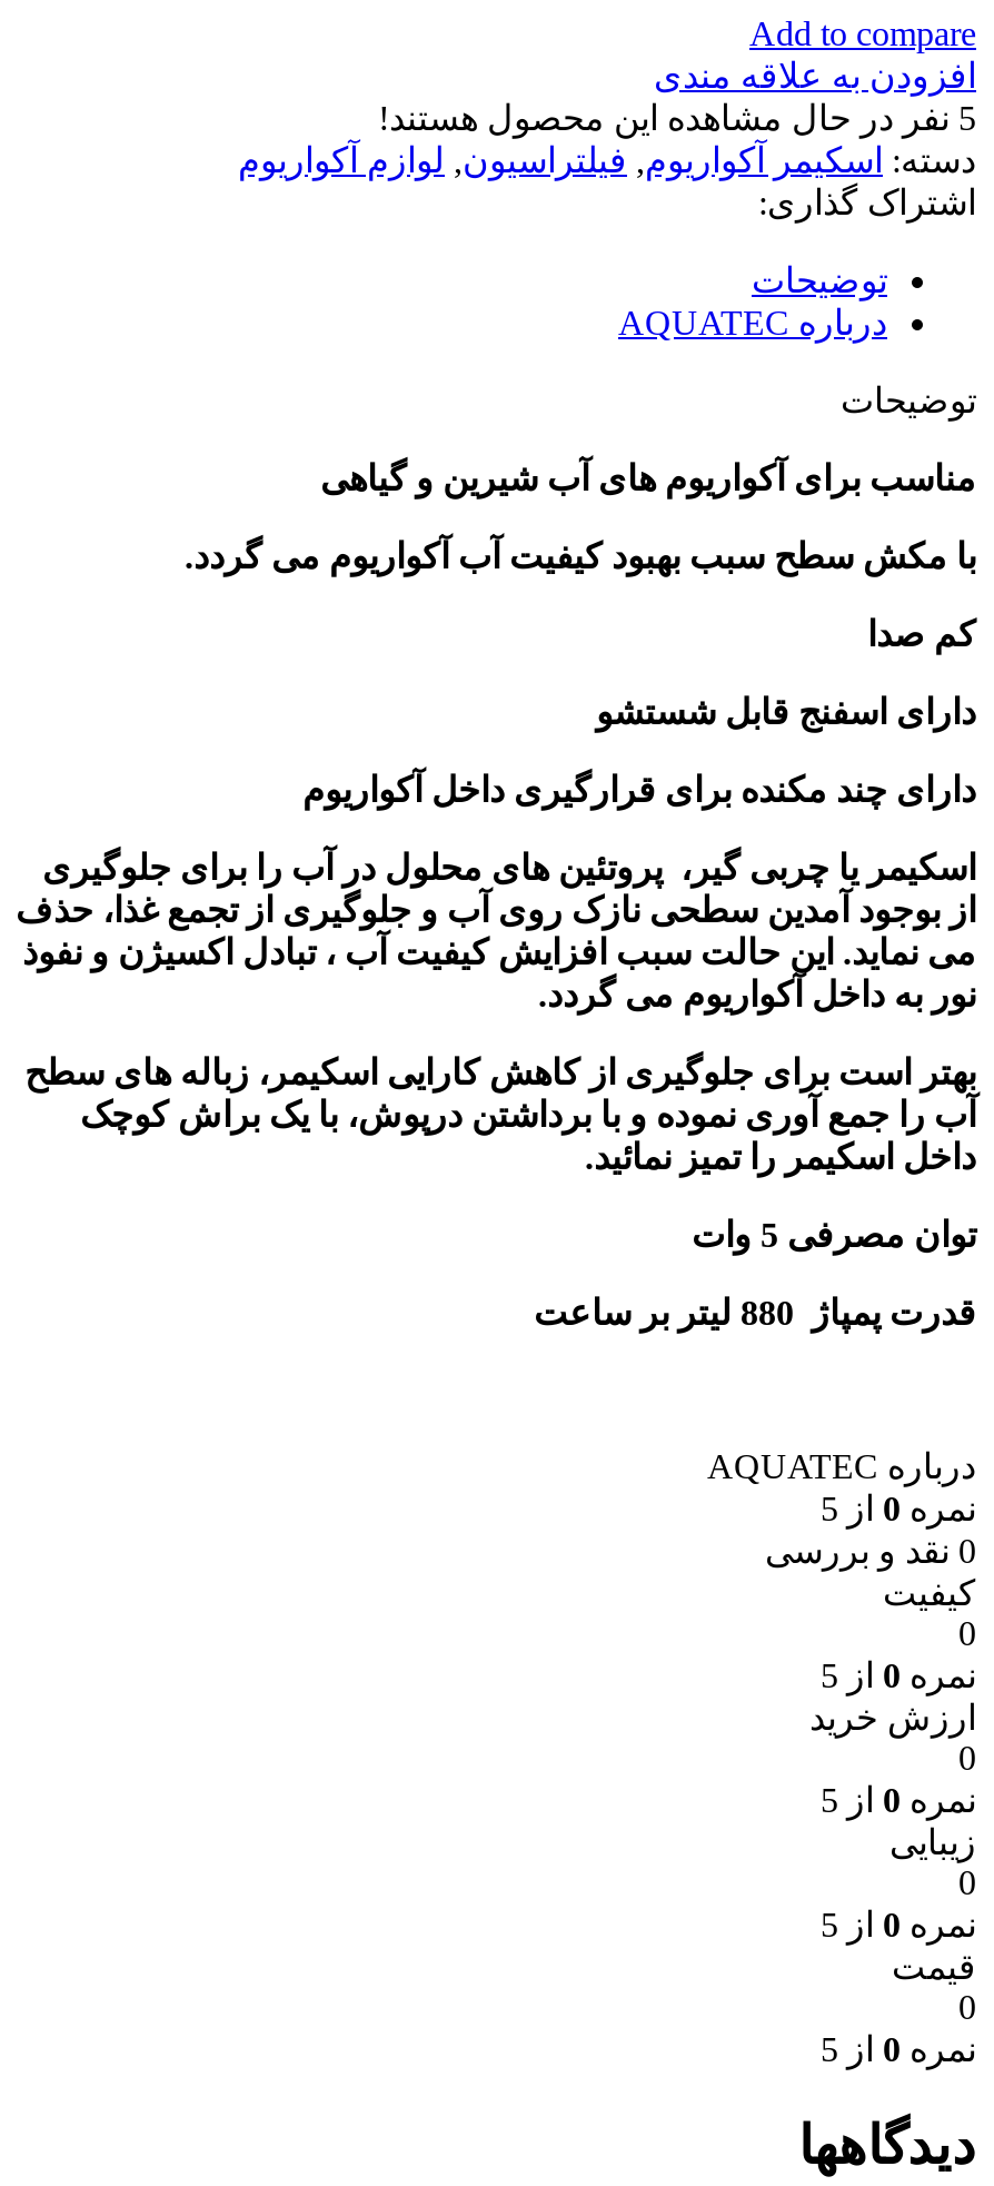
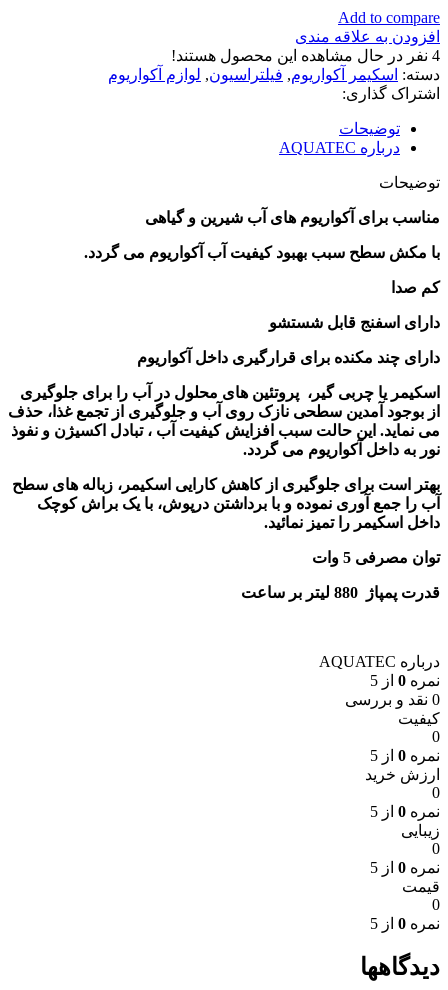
- 5 نفر در حال مشاهده این محصول هستند!
+ 4 نفر در حال مشاهده این محصول هستند!
